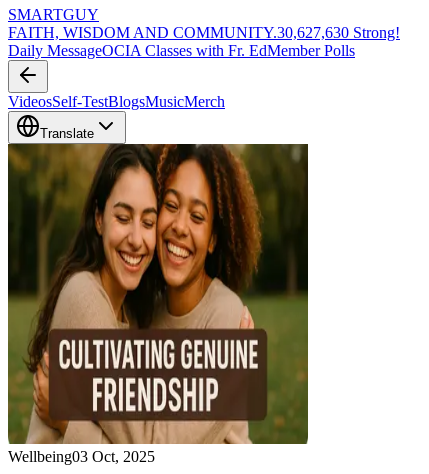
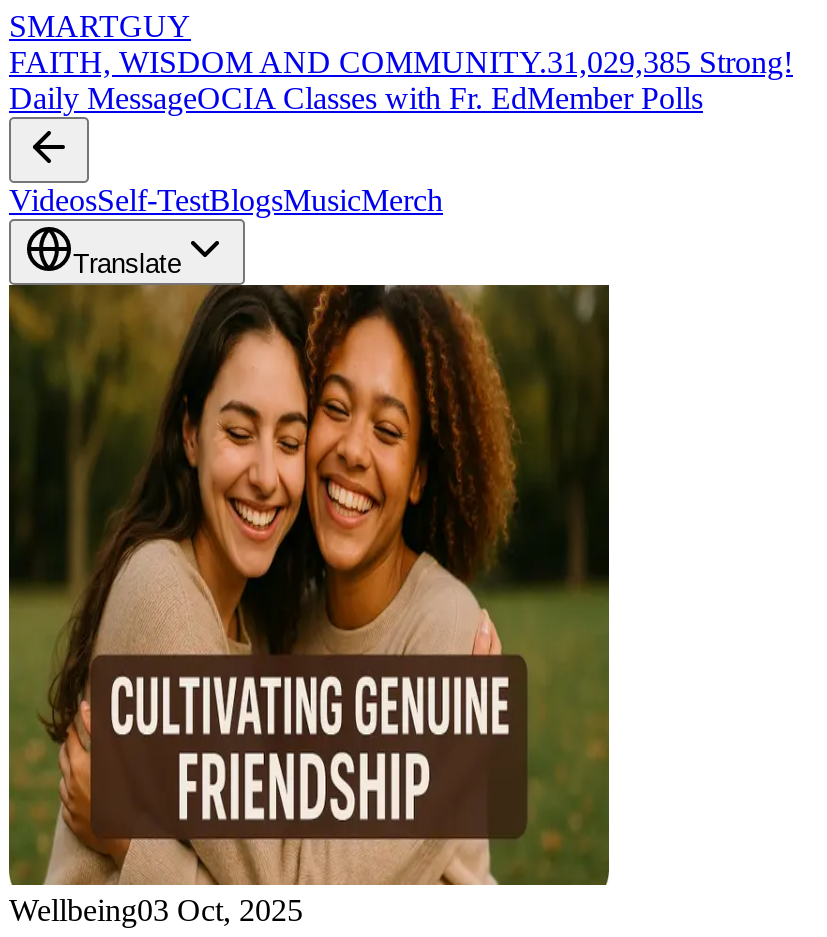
- FAITH, WISDOM AND COMMUNITY.30,627,630 Strong!
+ FAITH, WISDOM AND COMMUNITY.31,029,385 Strong!
